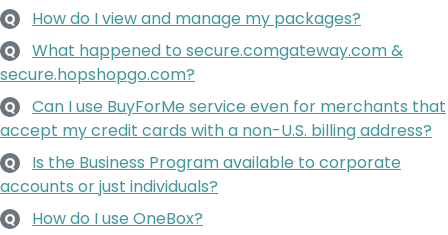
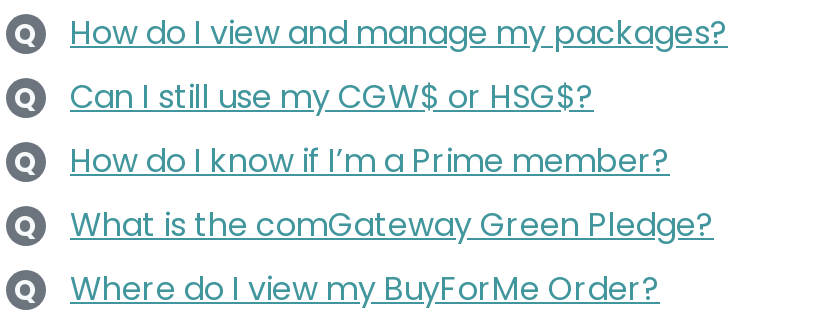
- What happened to secure.comgateway.com &
- secure.hopshopgo.com?
+ Can I still use my CGW$ or HSG$?

- Can I use BuyForMe service even for merchants that
- accept my credit cards with a non-U.S. billing address?
+ How do I know if I’m a Prime member?

- Is the Business Program available to corporate
- accounts or just individuals?
+ What is the comGateway Green Pledge?

- How do I use OneBox?
+ Where do I view my BuyForMe Order?
